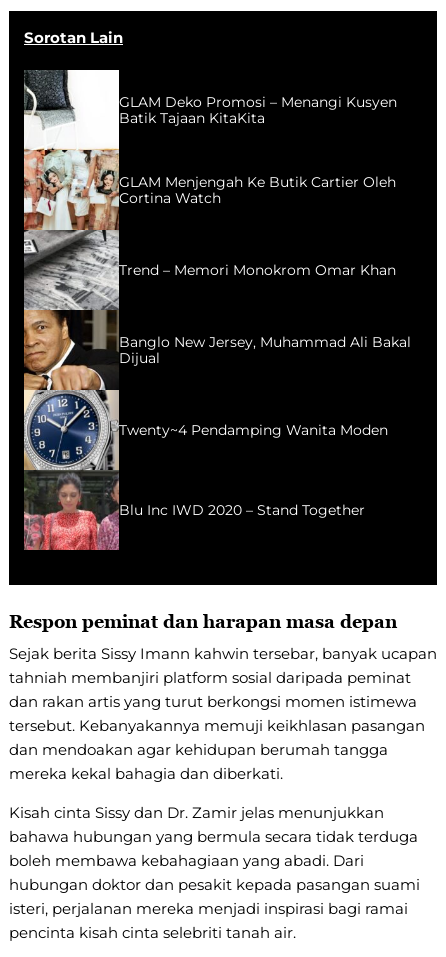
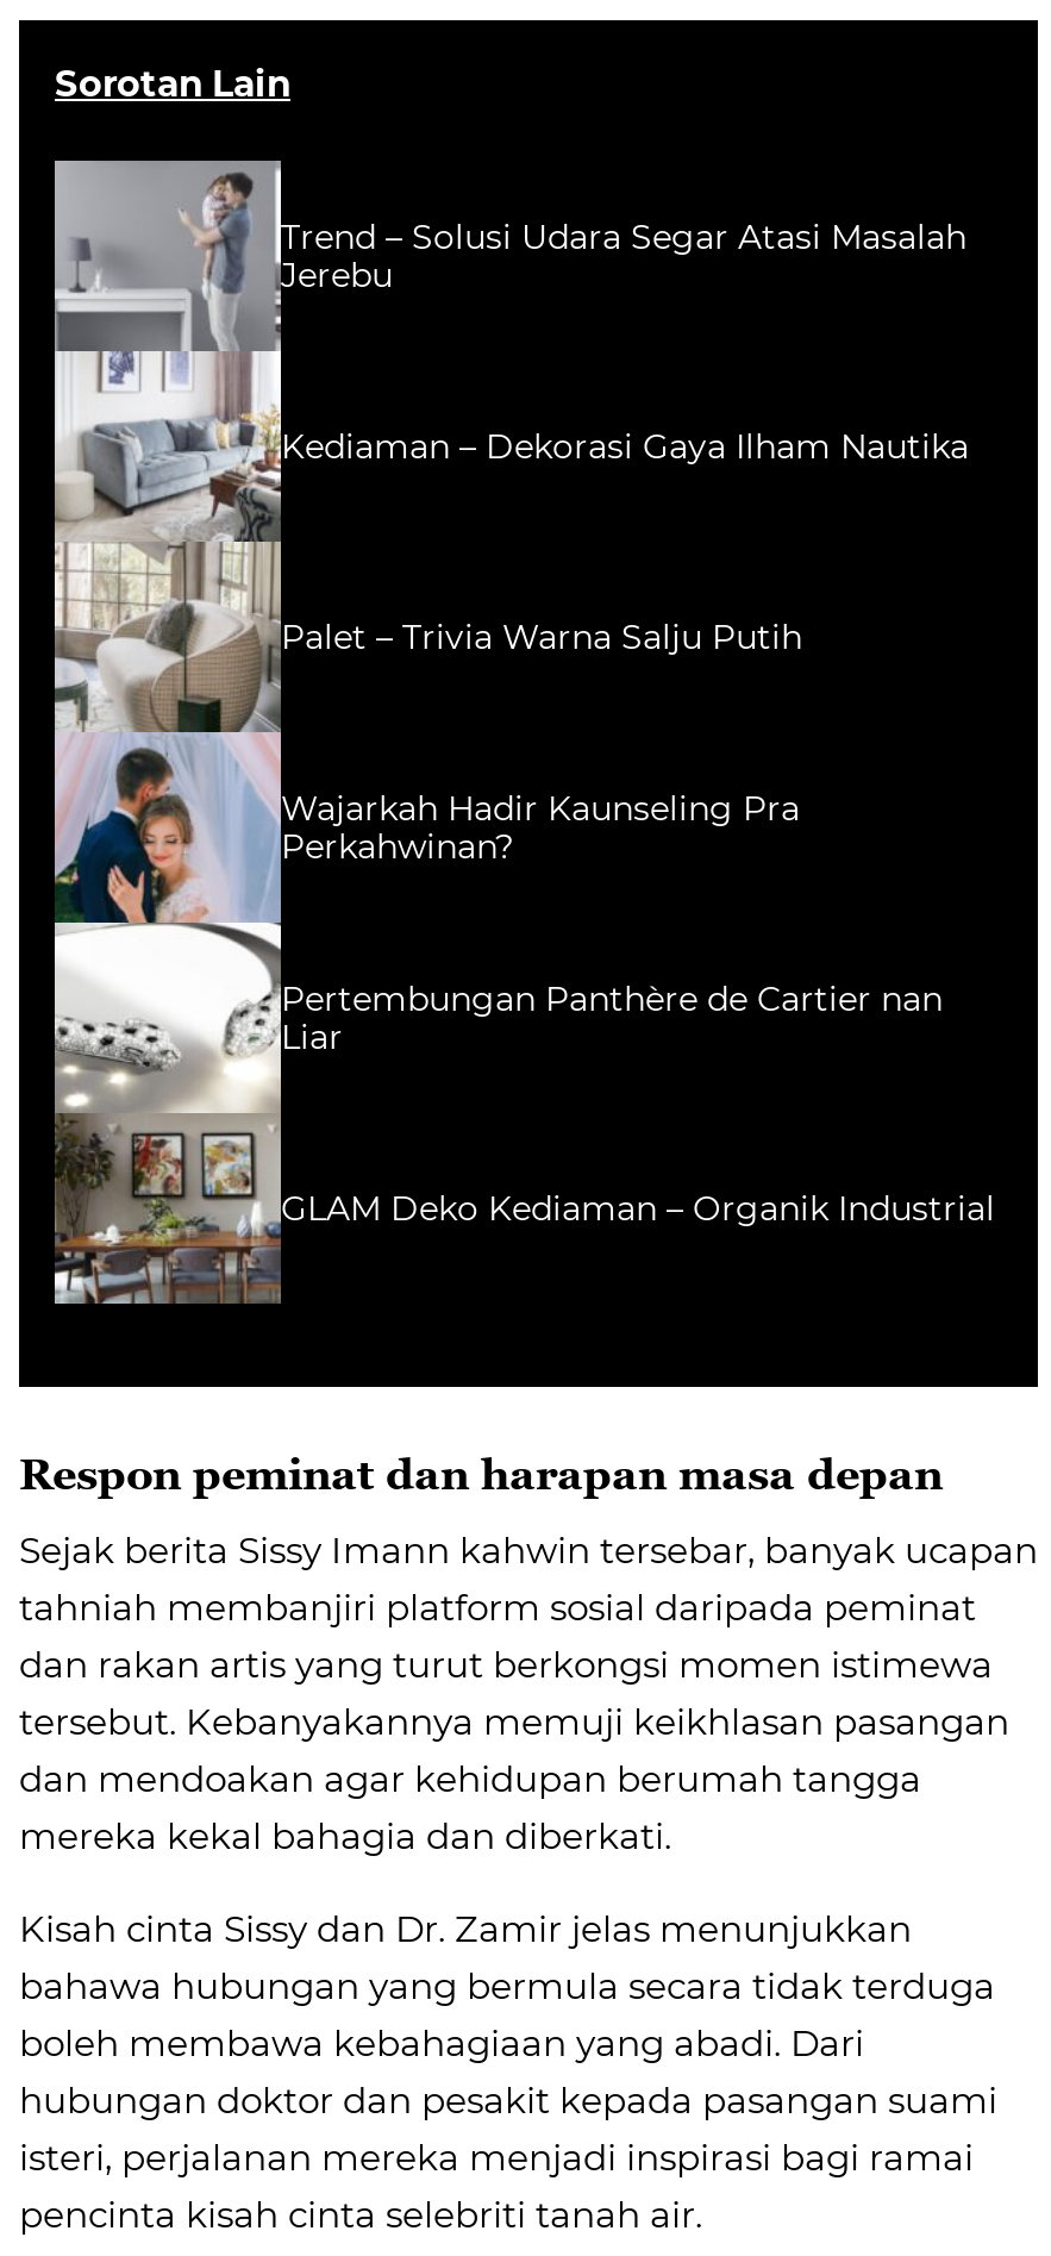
- [image]
- GLAM Deko Promosi – Menangi Kusyen
- Batik Tajaan KitaKita
+ [image]
+ Trend – Solusi Udara Segar Atasi Masalah
+ Jerebu

- GLAM Menjengah Ke Butik Cartier Oleh
- Cortina Watch
+ Kediaman – Dekorasi Gaya Ilham Nautika

- Trend – Memori Monokrom Omar Khan
+ Palet – Trivia Warna Salju Putih

- Banglo New Jersey, Muhammad Ali Bakal
- Dijual
+ Wajarkah Hadir Kaunseling Pra
+ Perkahwinan?

- Twenty~4 Pendamping Wanita Moden
+ Pertembungan Panthère de Cartier nan
+ Liar

- Blu Inc IWD 2020 – Stand Together
+ GLAM Deko Kediaman – Organik Industrial
